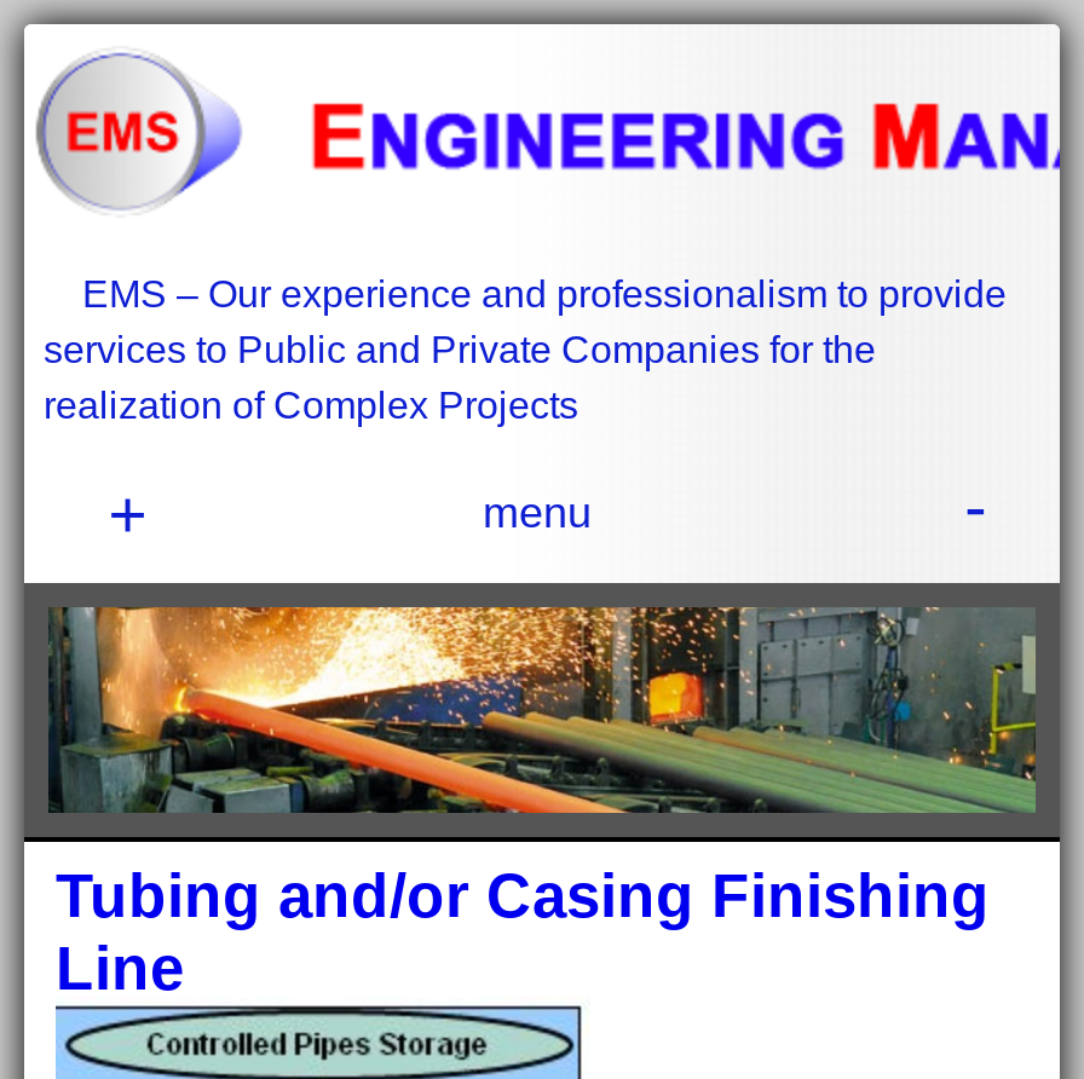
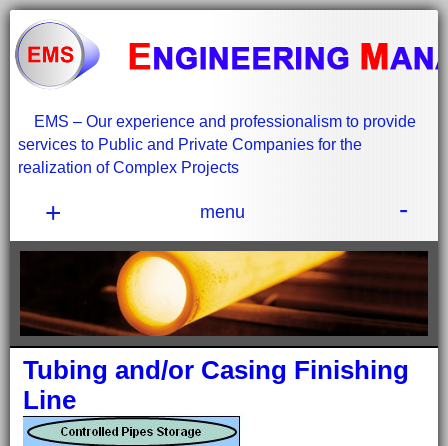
- [image]
+ [image]
